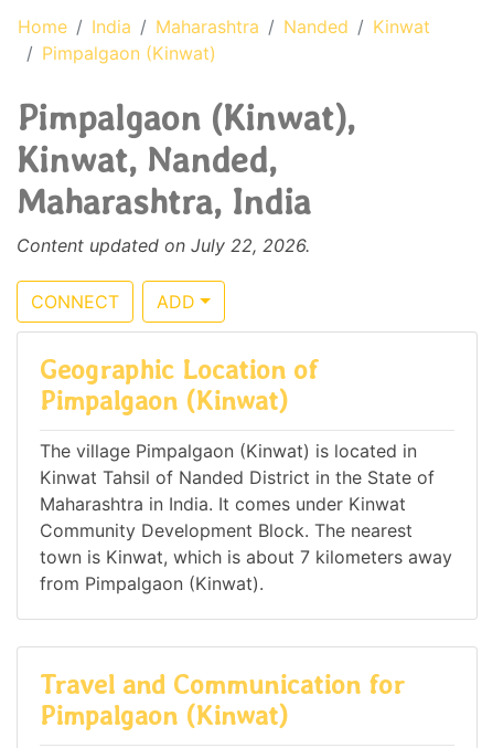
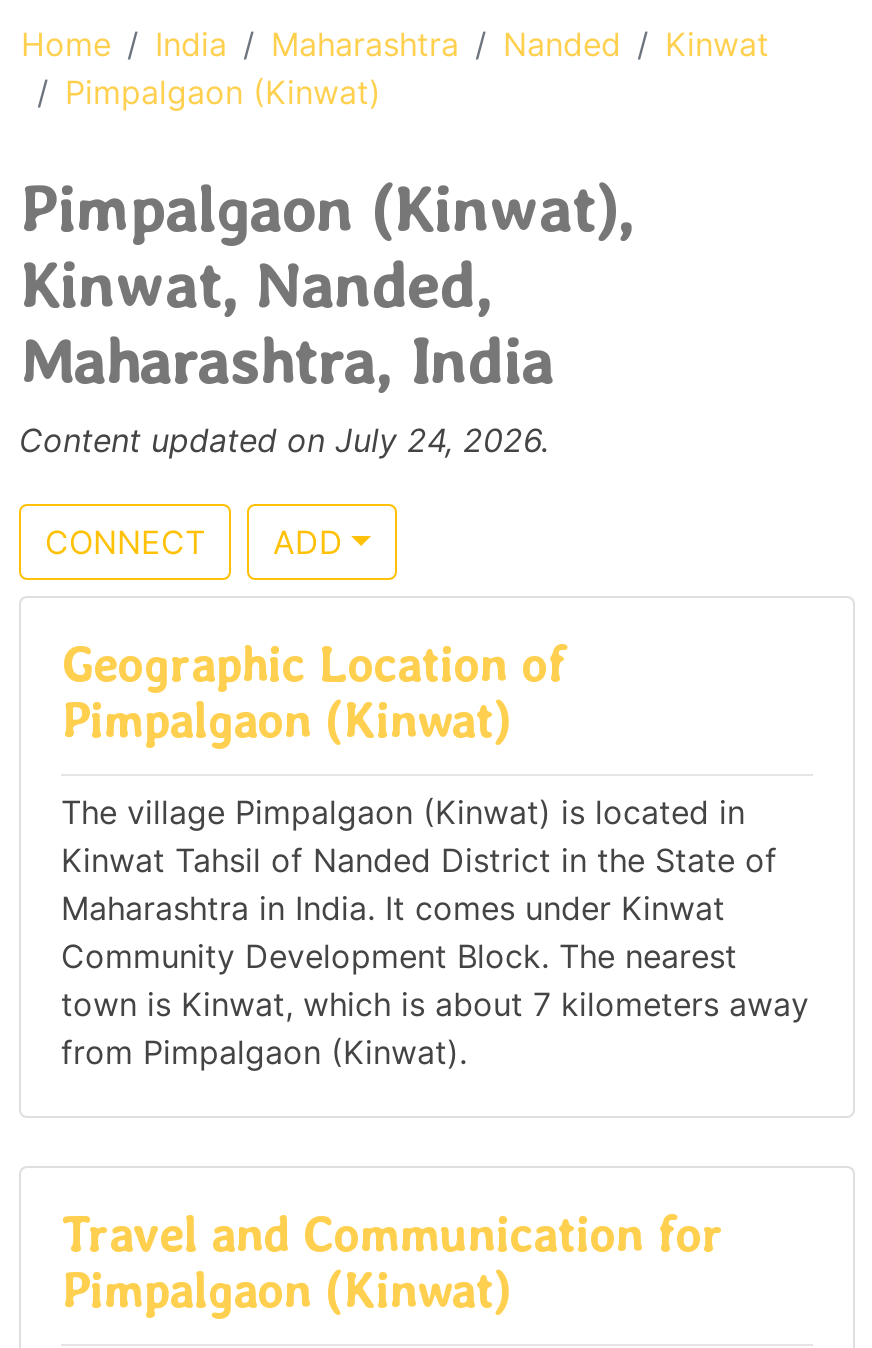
- Content updated on July 22, 2026.
+ Content updated on July 24, 2026.
